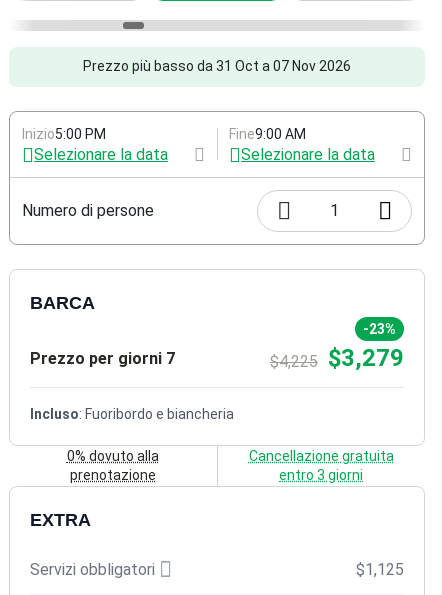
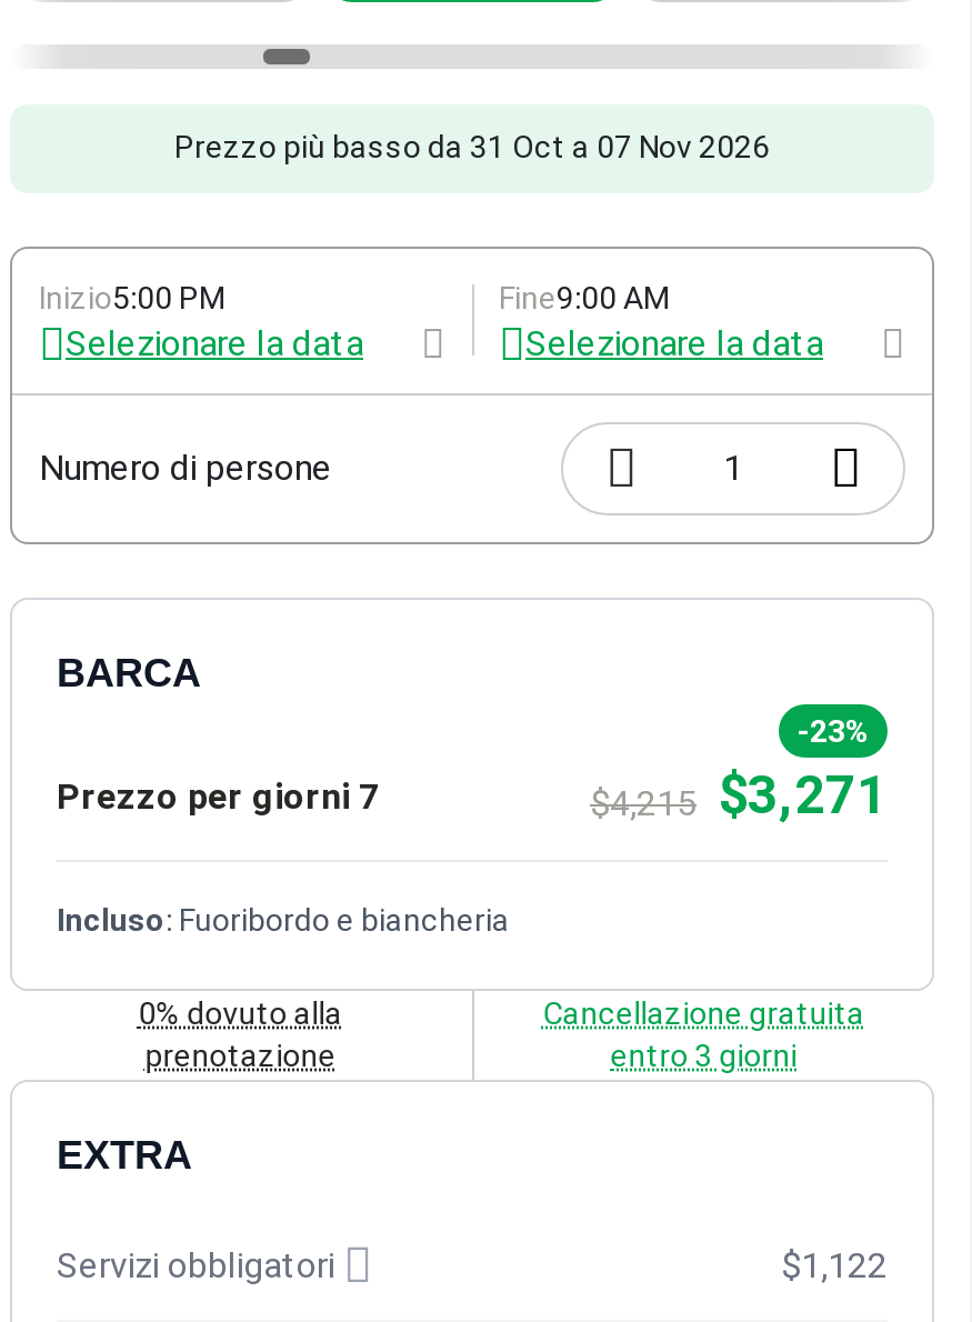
- $4,225 $3,279
+ $4,215 $3,271

- $1,125
+ $1,122
